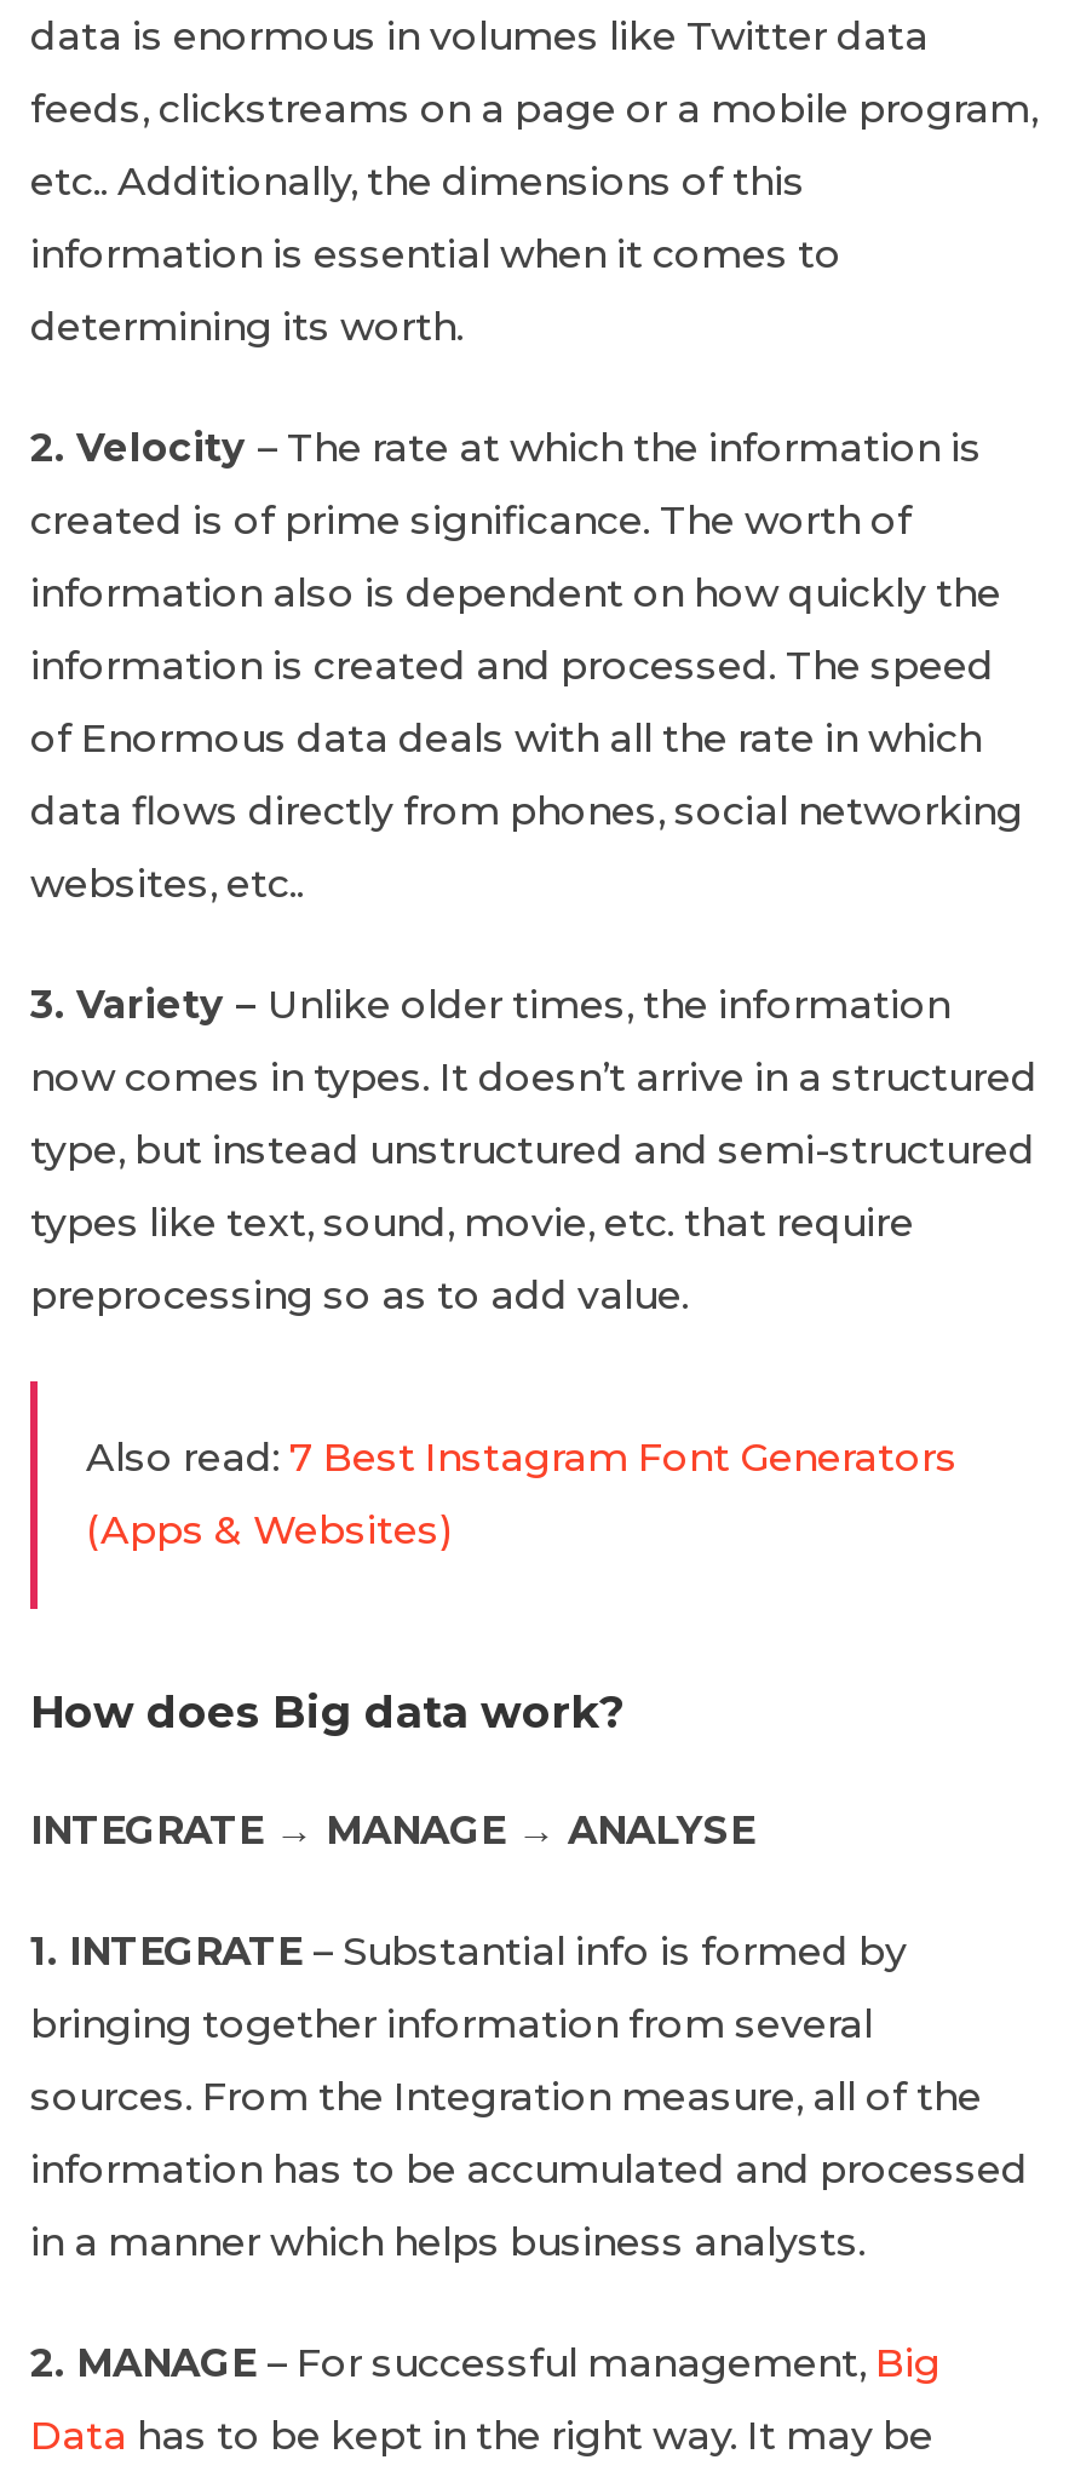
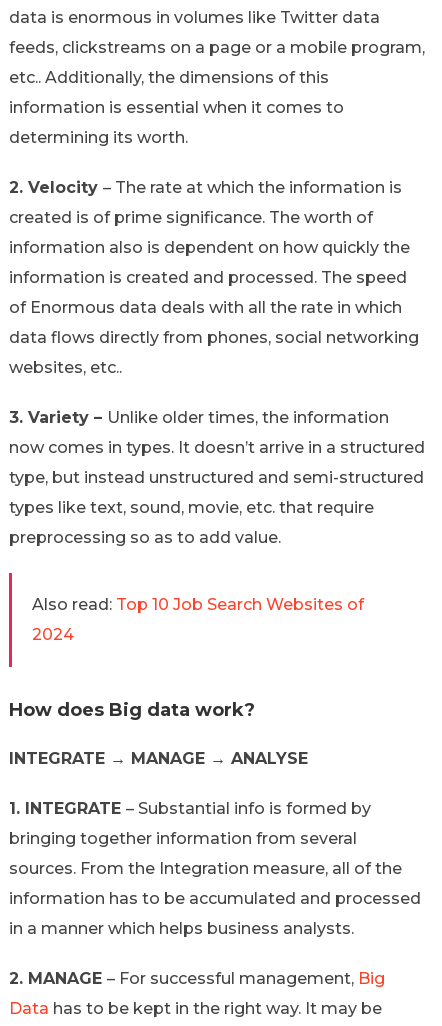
- Also read: 7 Best Instagram Font Generators
+ Also read: Top 10 Job Search Websites of

- (Apps & Websites)
+ 2024
